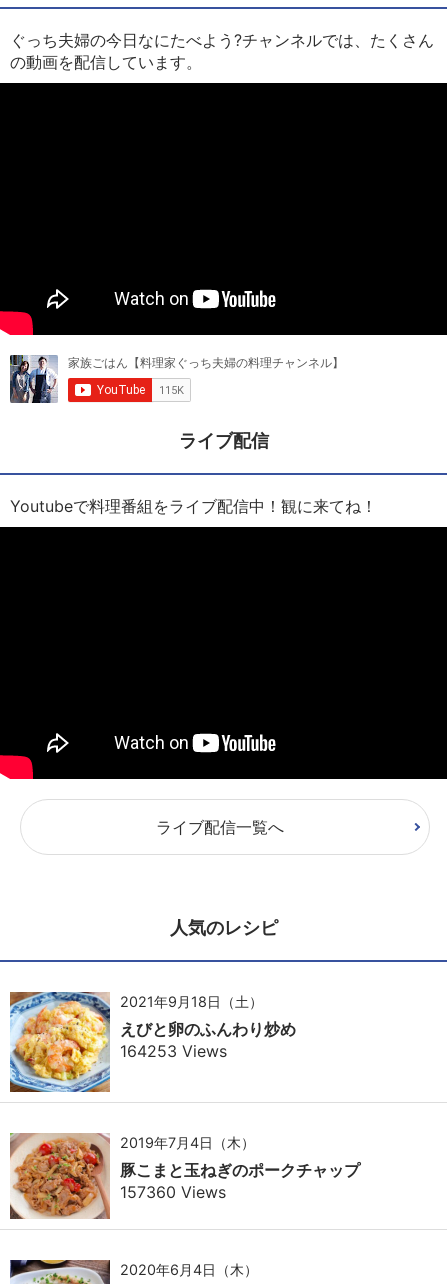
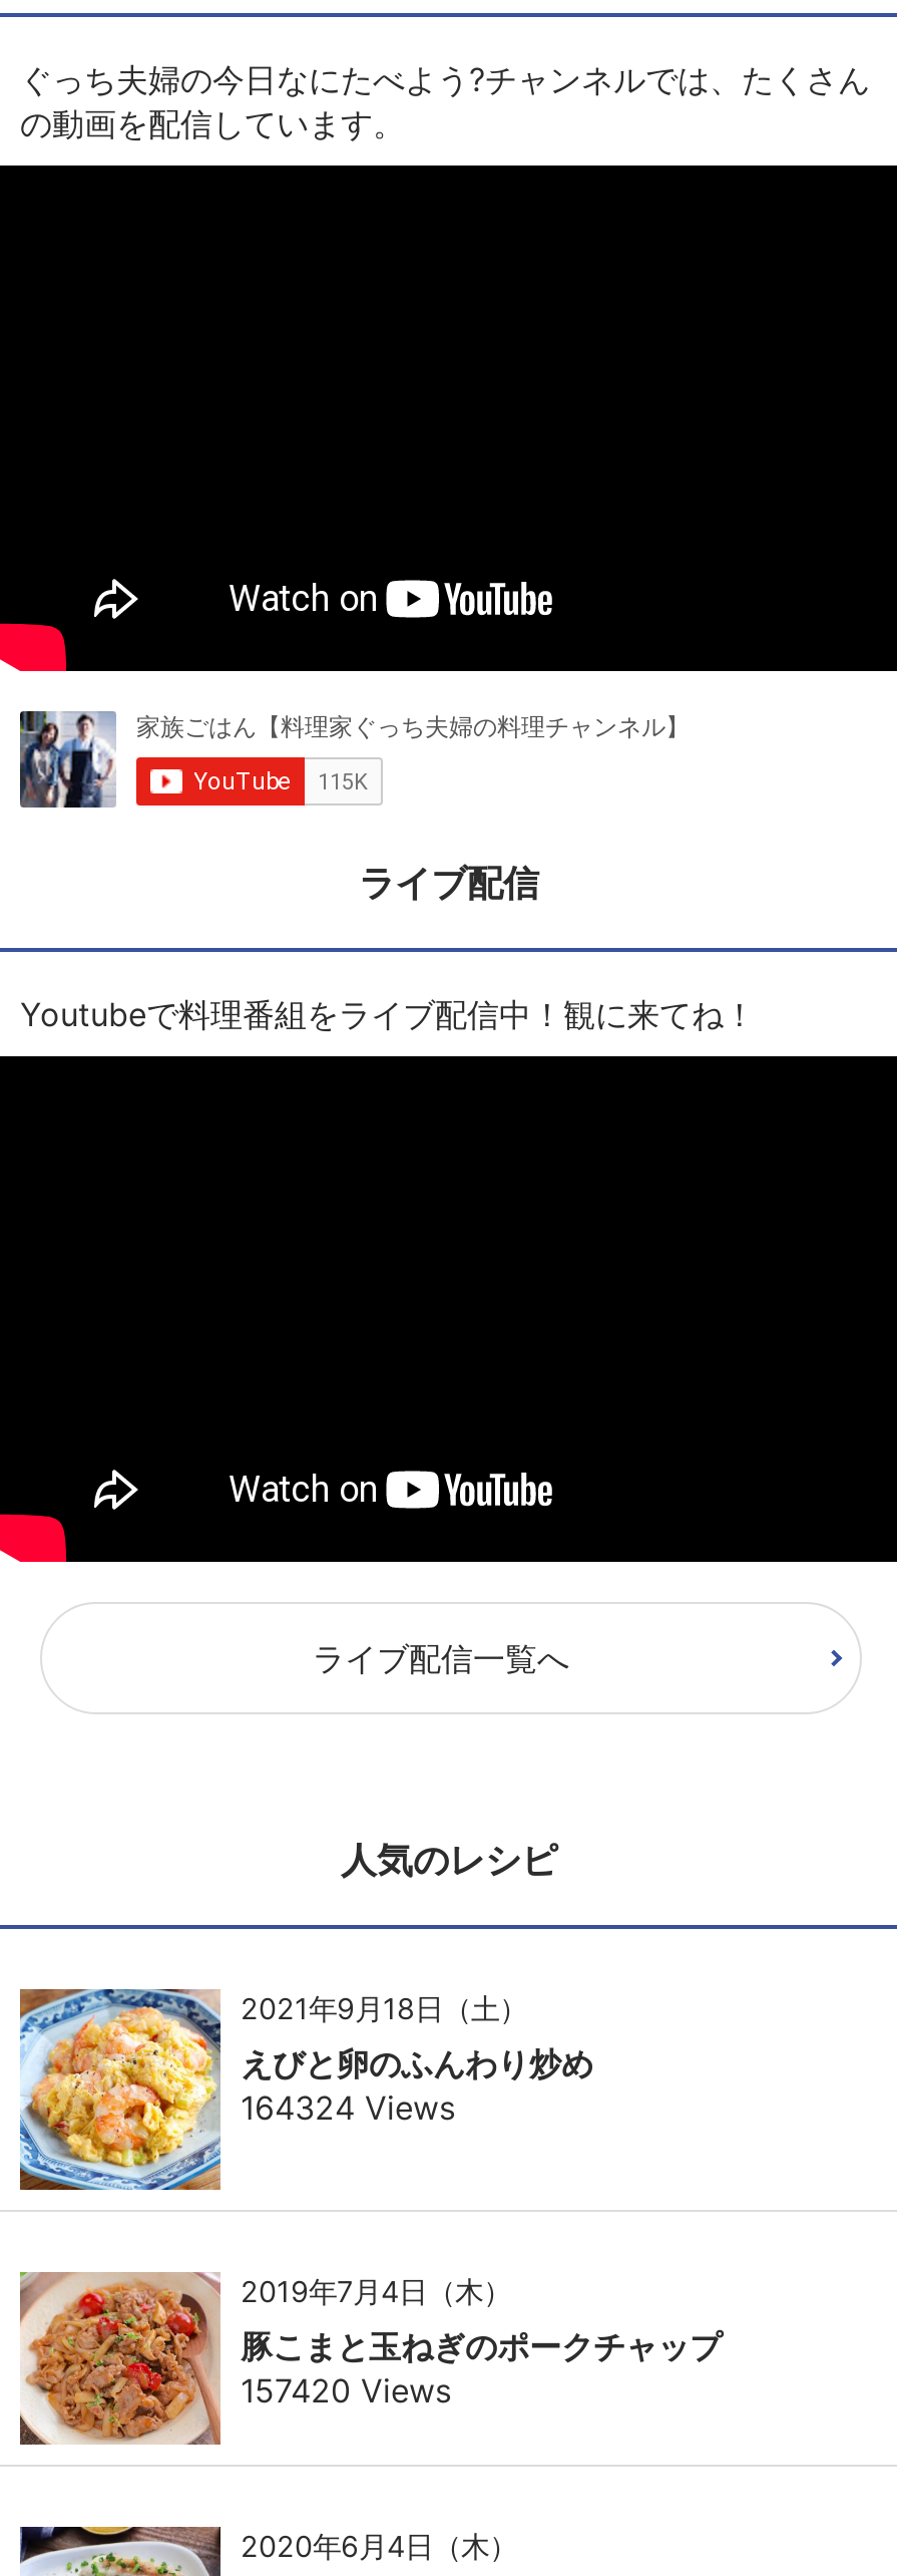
- 164253 Views
+ 164324 Views

- 157360 Views
+ 157420 Views
